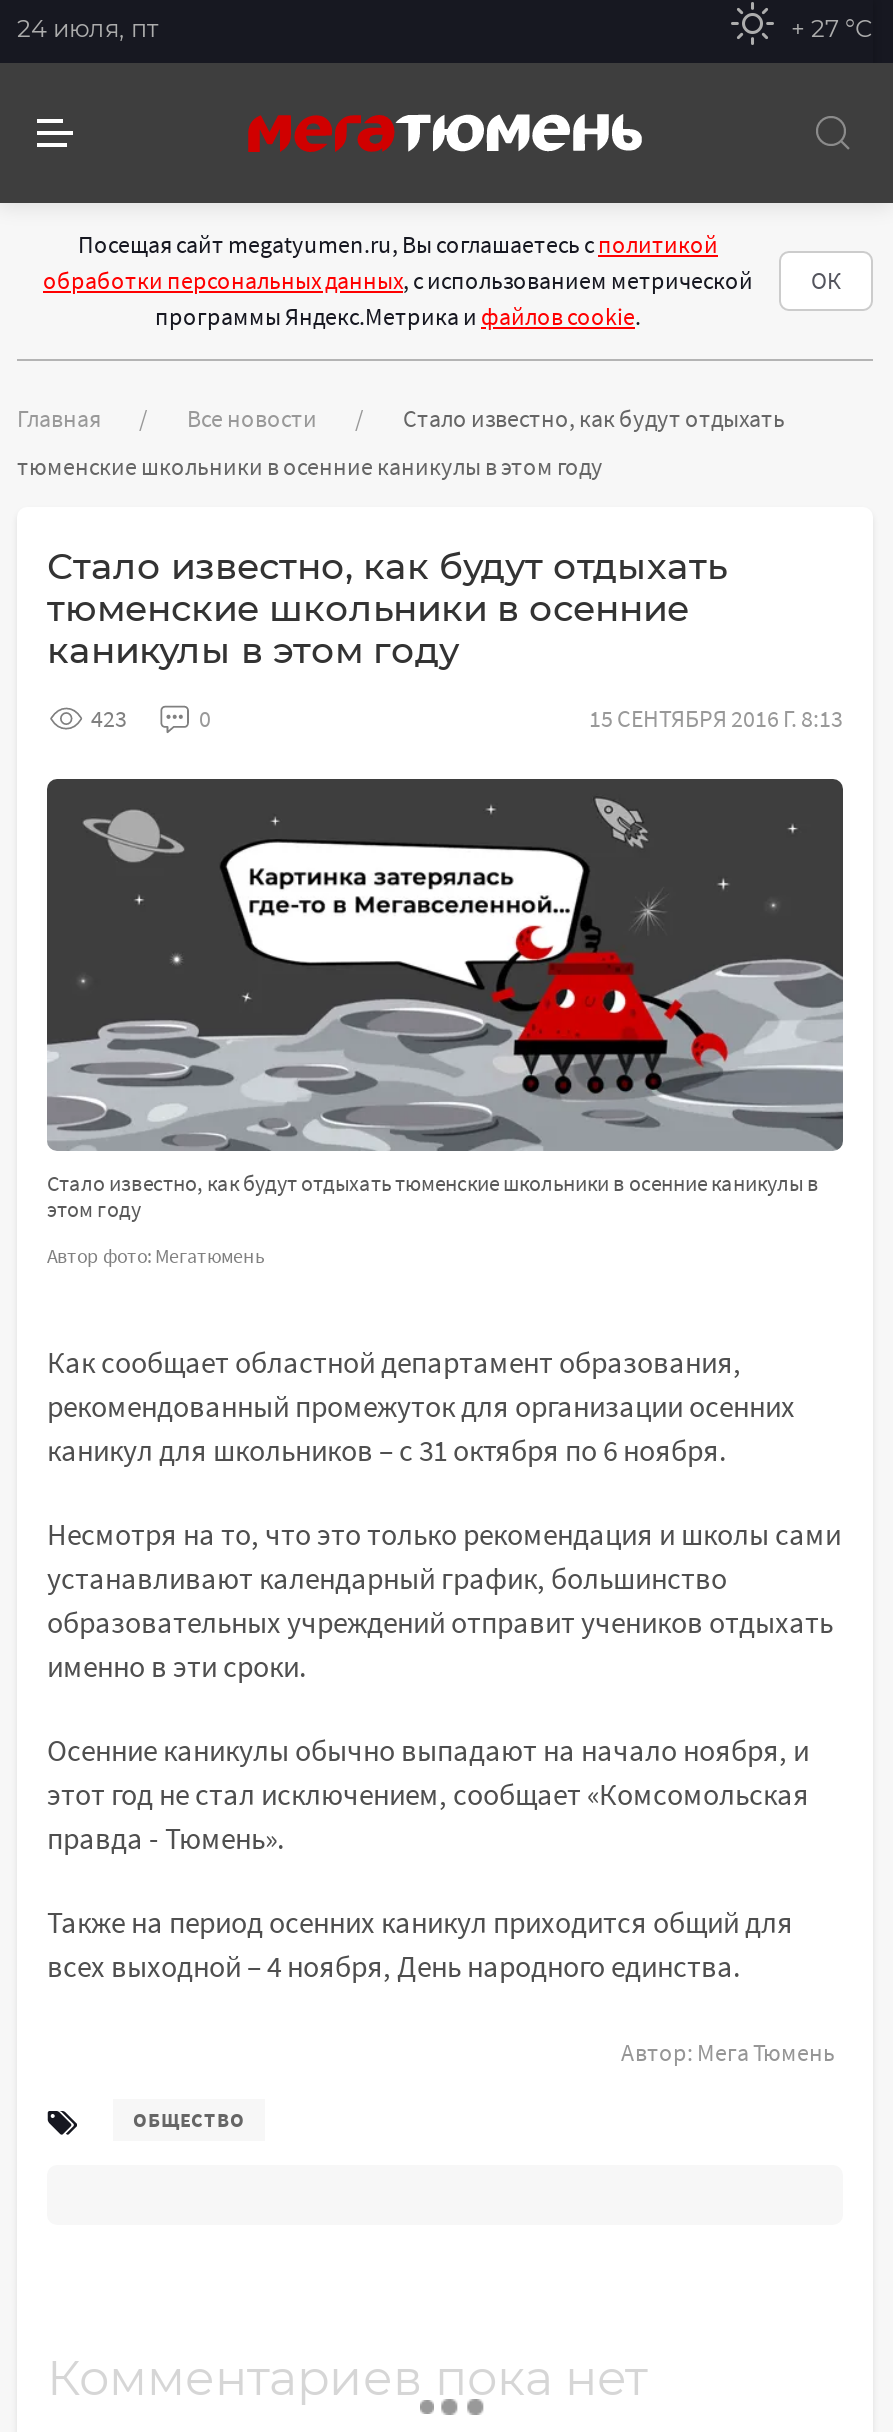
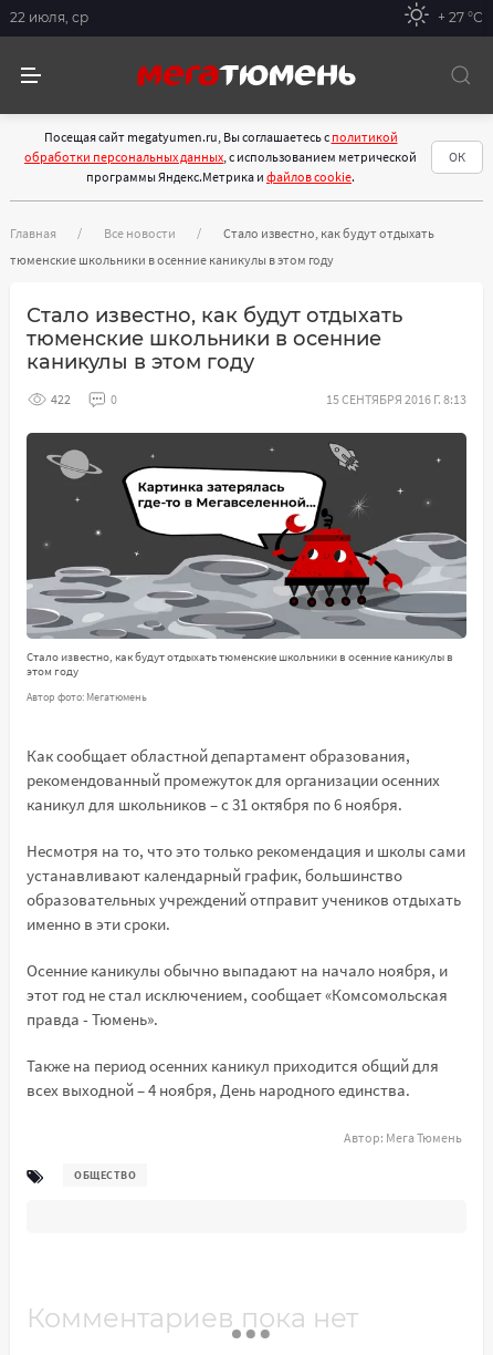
- 24 июля, пт
+ 22 июля, ср

- 423
+ 422
